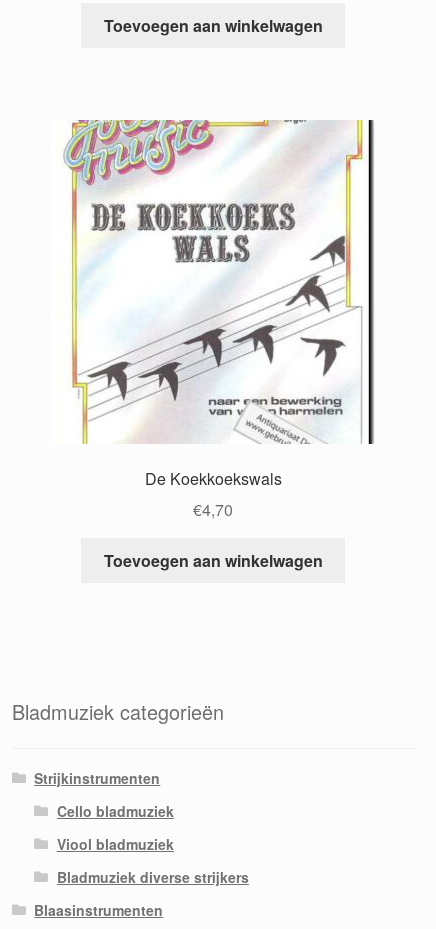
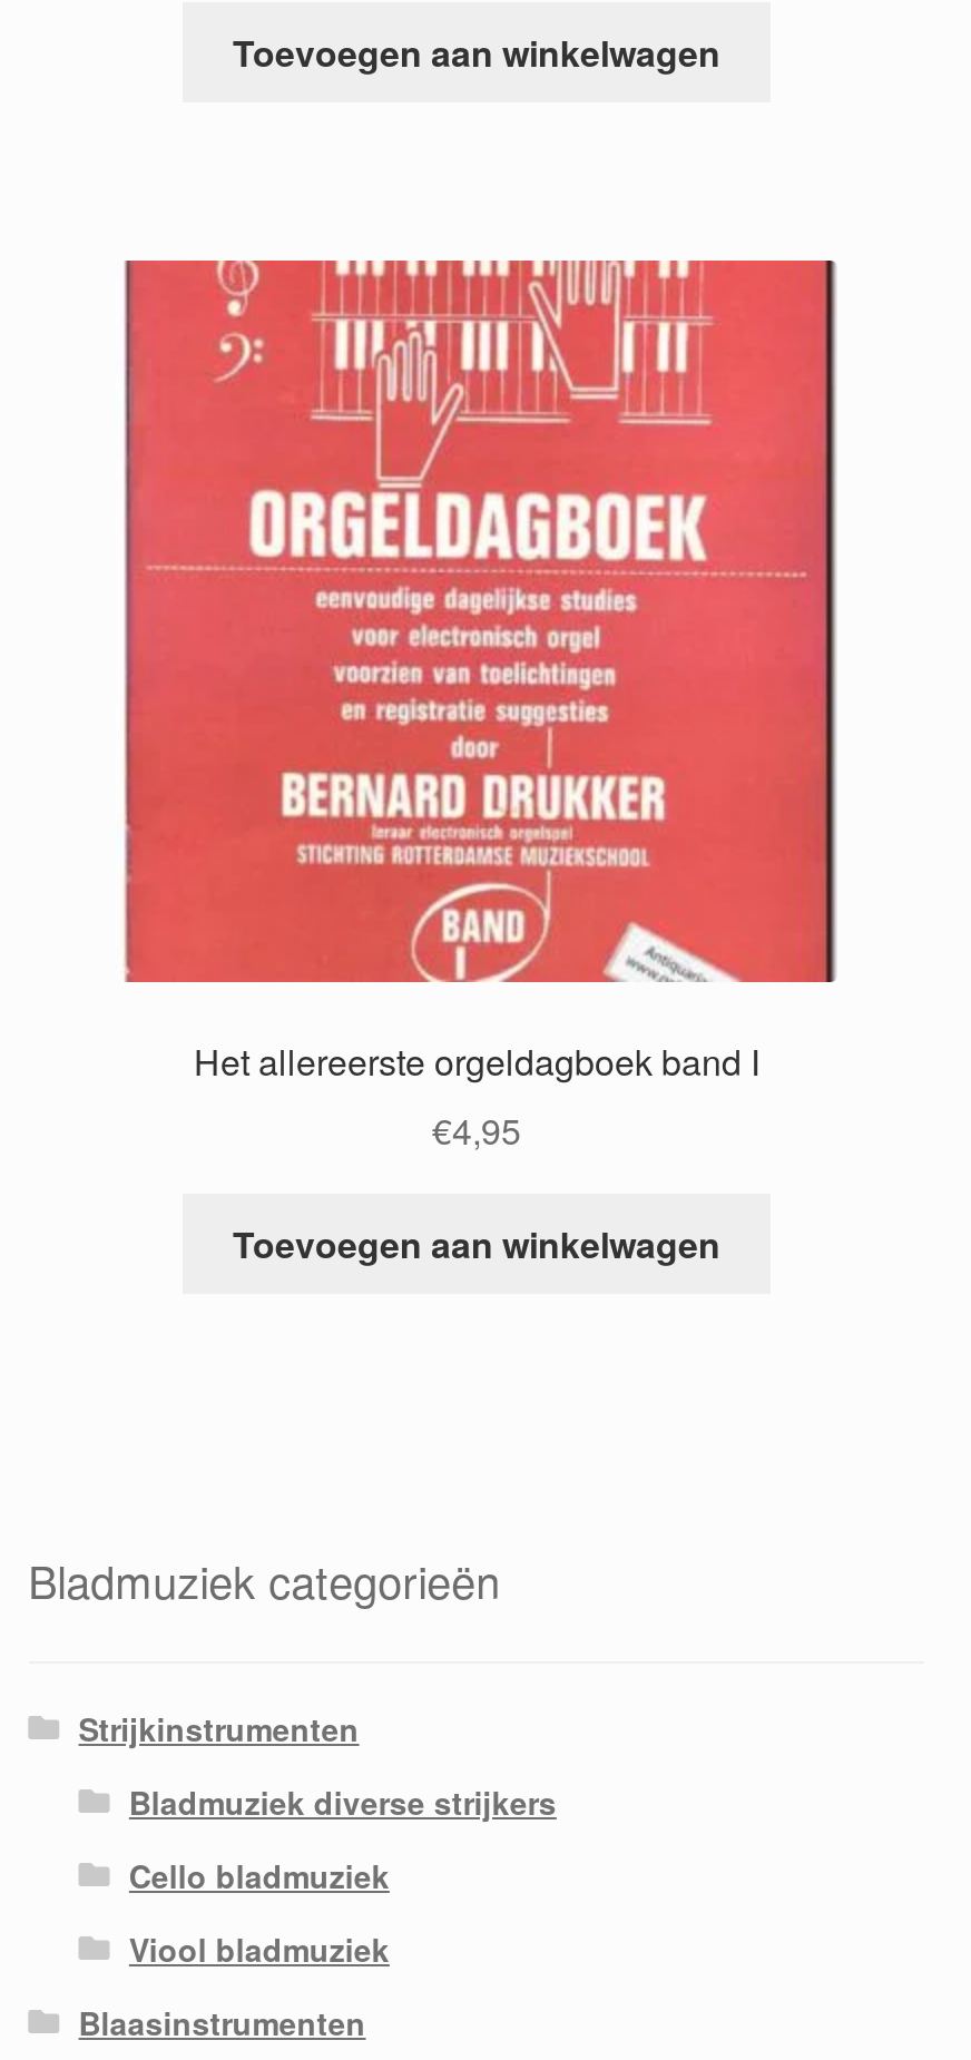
- [image]
- De Koekkoekswals
- €4,70
+ [image]
+ Het allereerste orgeldagboek band I
+ €4,95

moved down: Cello bladmuziek | Viool bladmuziek

moved up: Bladmuziek diverse strijkers
